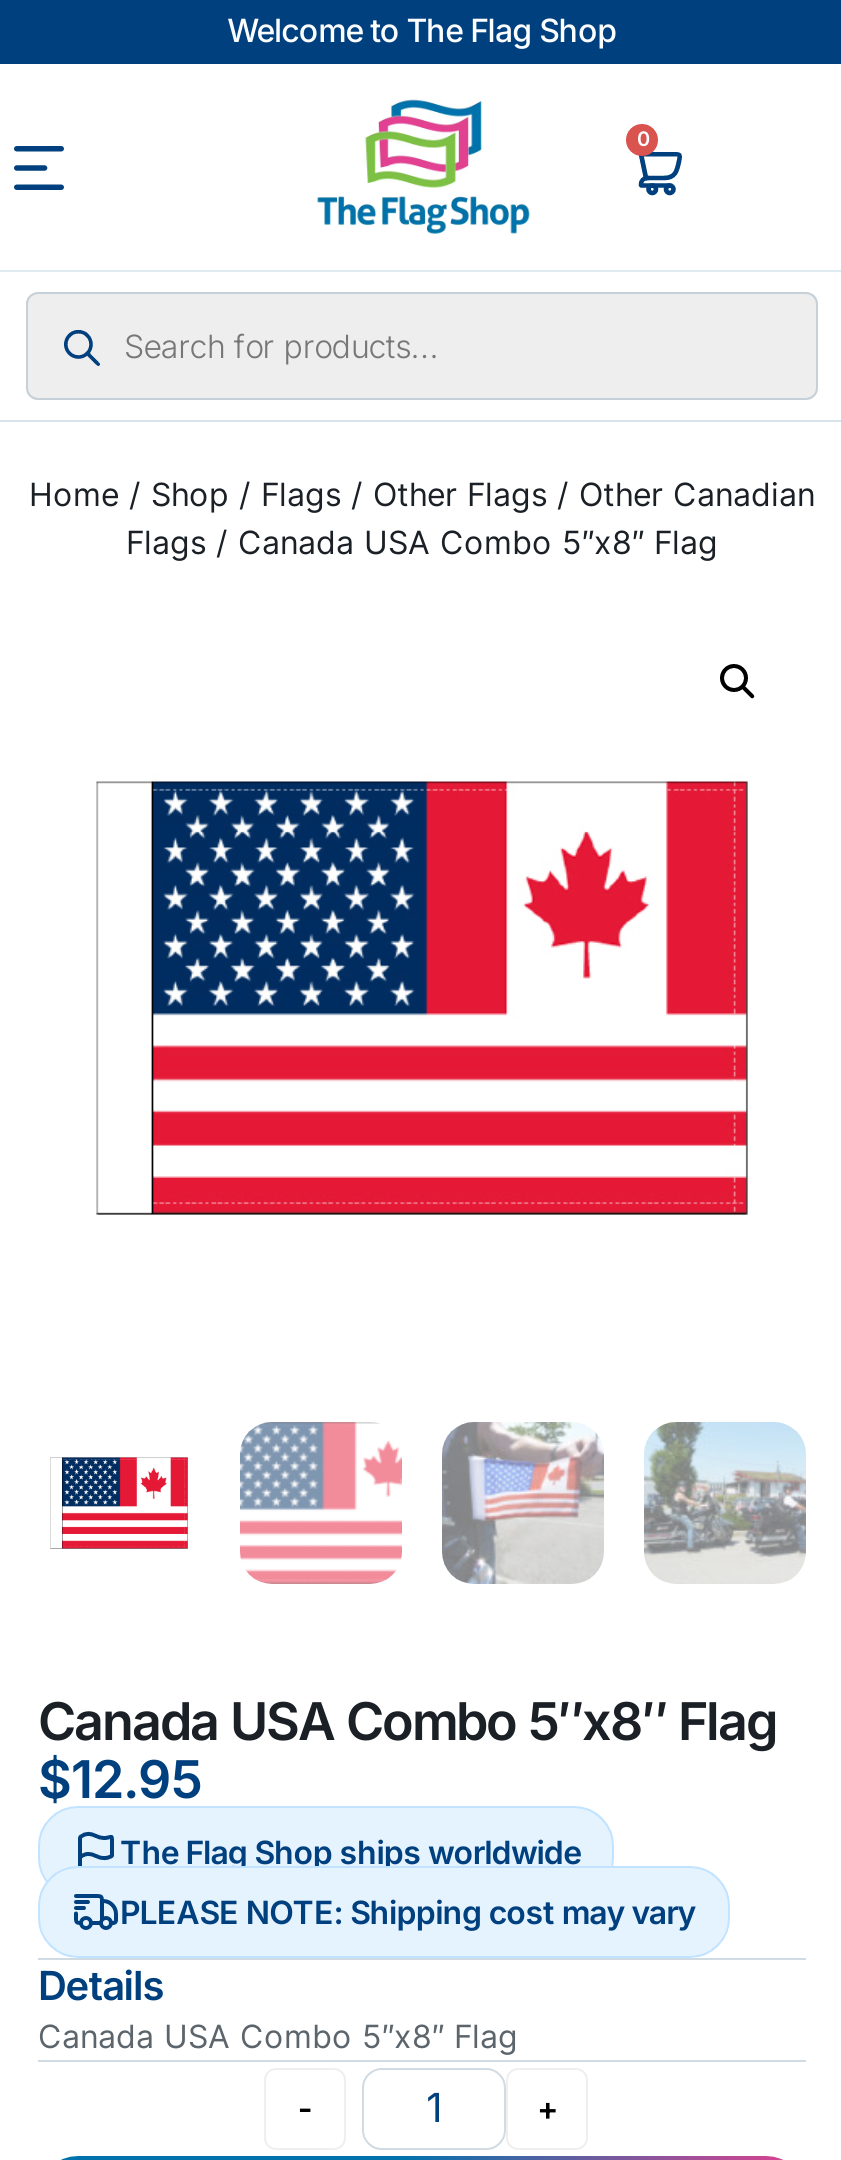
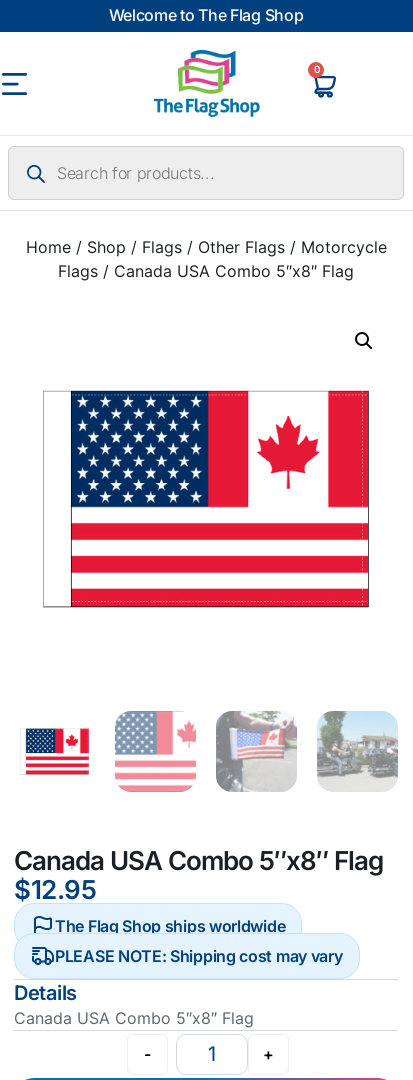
- Home / Shop / Flags / Other Flags / Other Canadian
+ Home / Shop / Flags / Other Flags / Motorcycle
